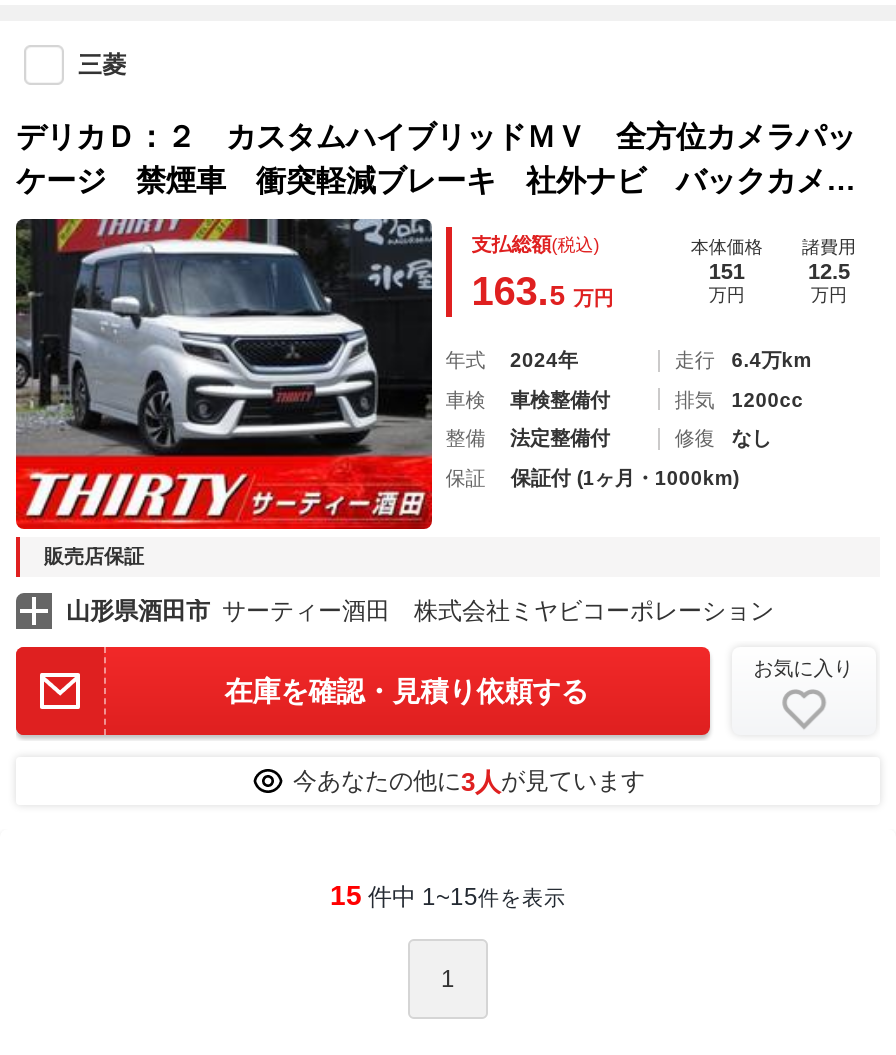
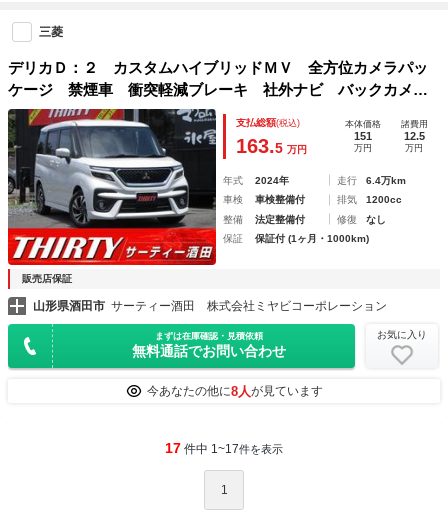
- 在庫を確認・見積り依頼する
+ まずは在庫確認・見積依頼
+ 無料通話でお問い合わせ

- 今あなたの他に3人が見ています
+ 今あなたの他に8人が見ています

- 15 件中 1~15件を表示
+ 17 件中 1~17件を表示
